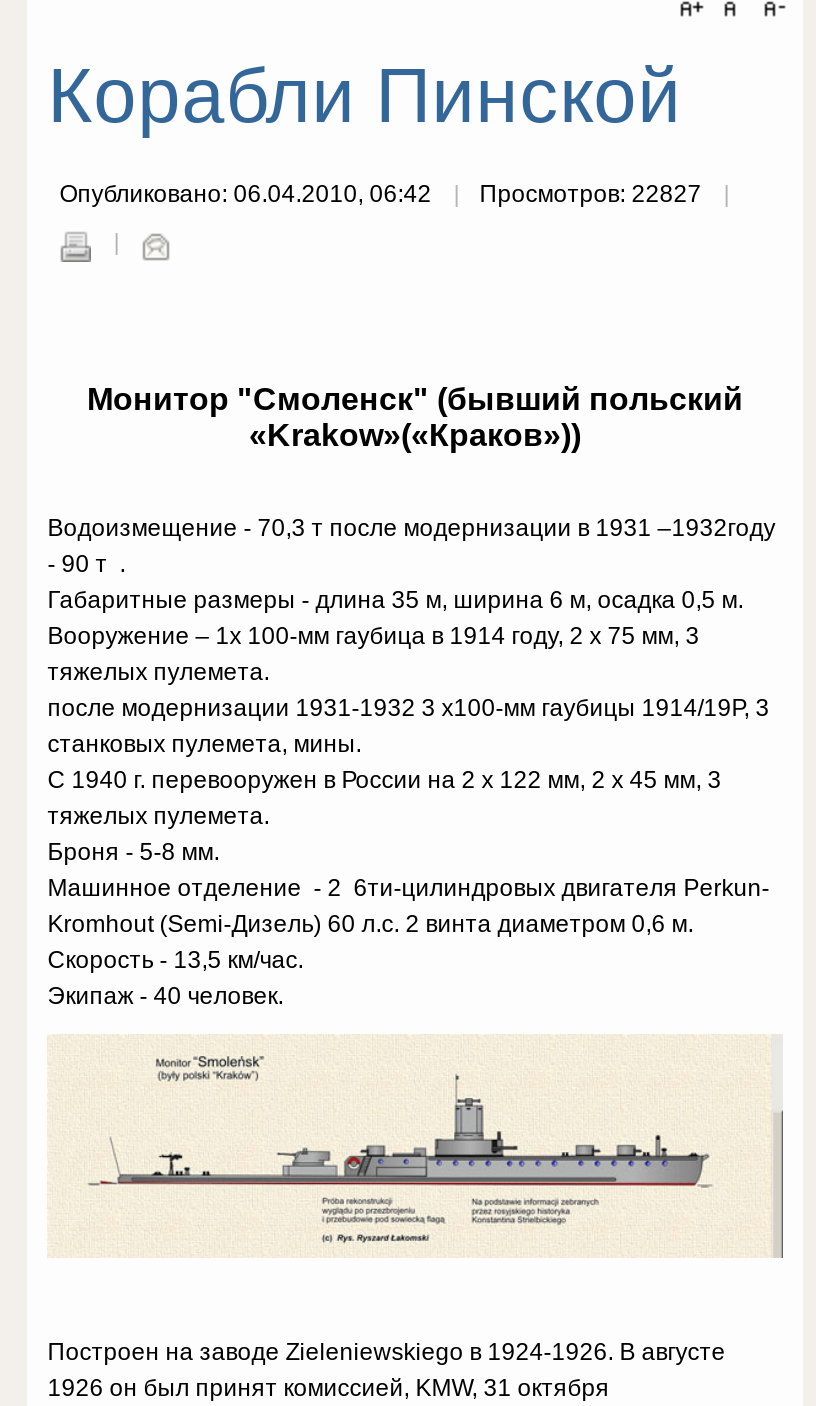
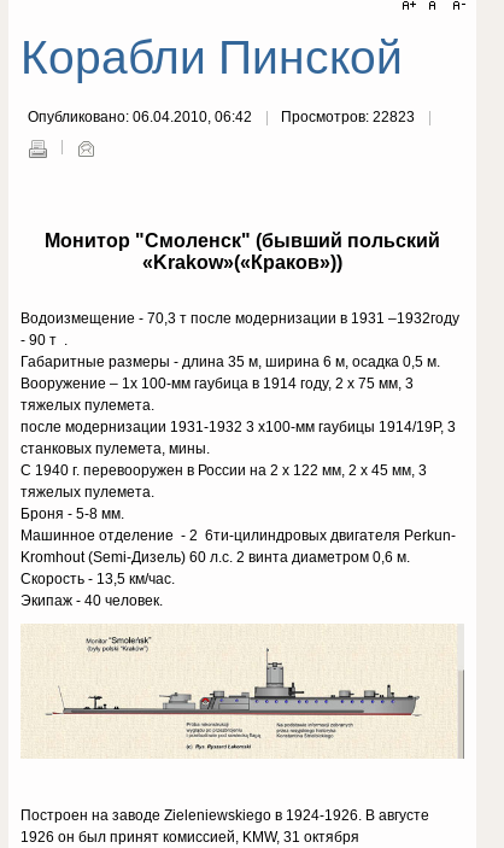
- Опубликовано: 06.04.2010, 06:42 Просмотров: 22827
+ Опубликовано: 06.04.2010, 06:42 Просмотров: 22823
